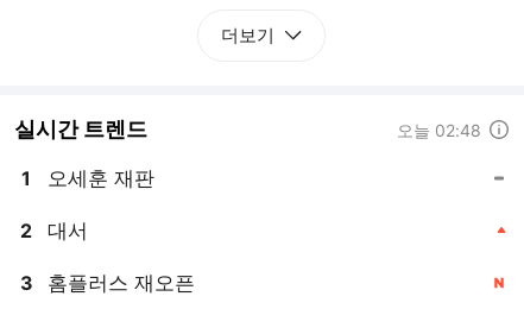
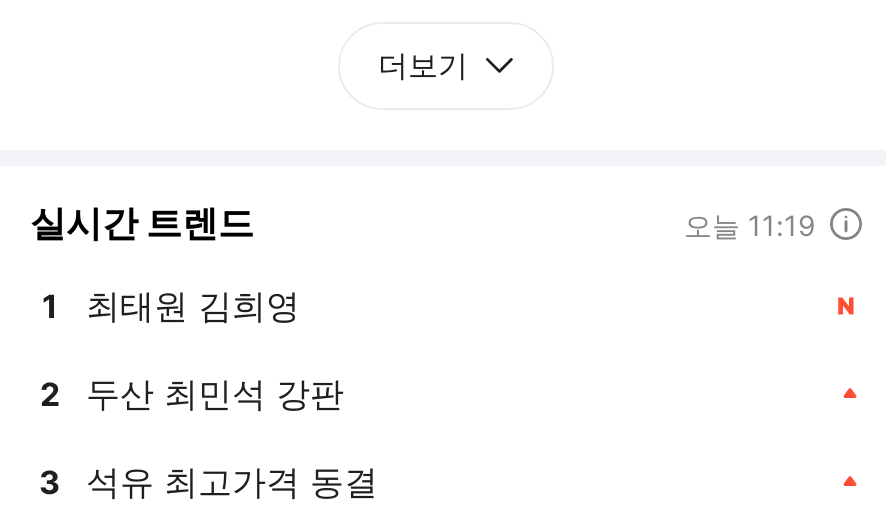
- 오늘 02:48
+ 오늘 11:19

- 오세훈 재판
+ 최태원 김희영

- 대서
+ 두산 최민석 강판

- 홈플러스 재오픈
+ 석유 최고가격 동결
